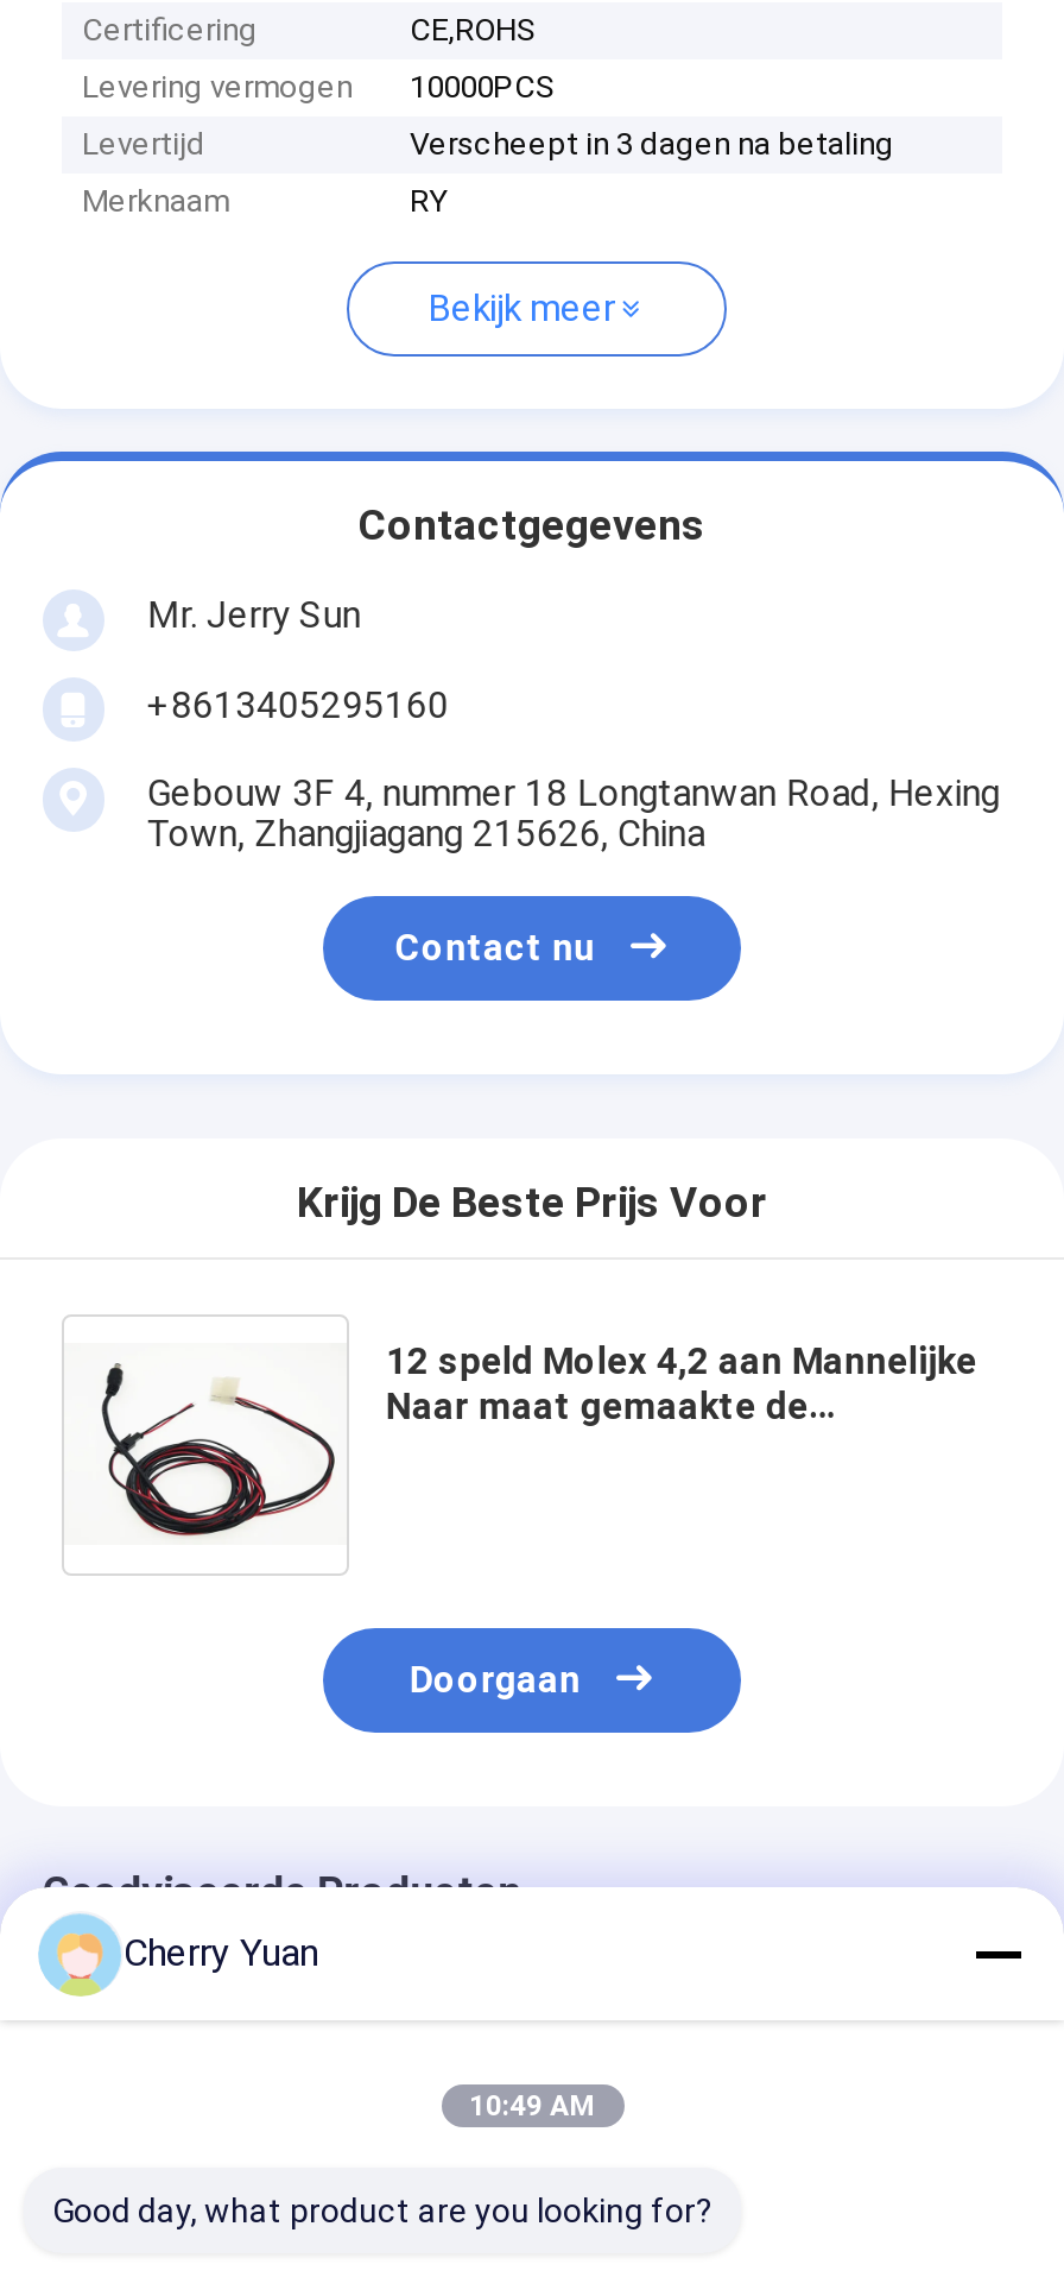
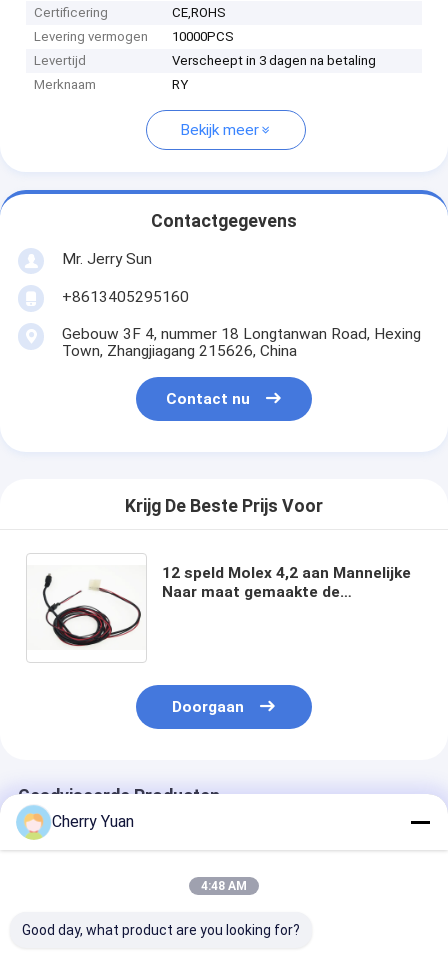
- 10:49 AM
+ 4:48 AM
